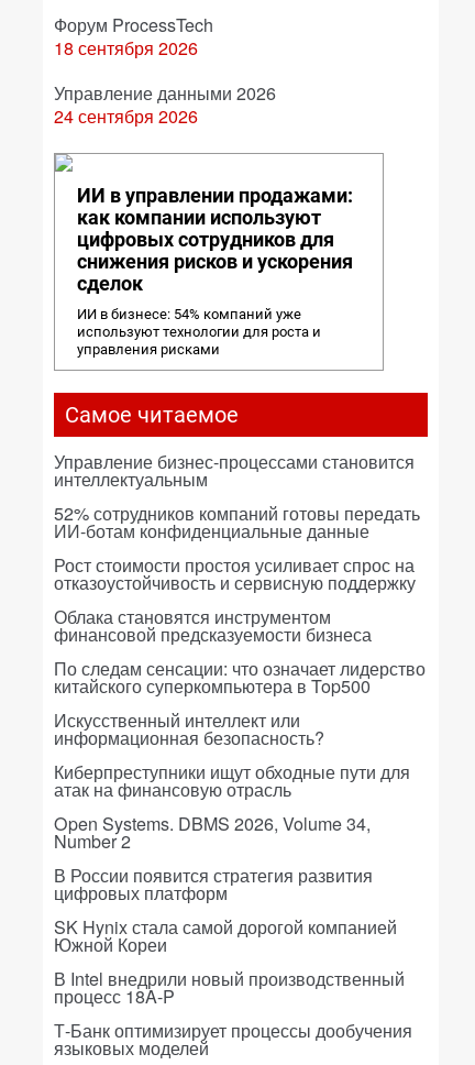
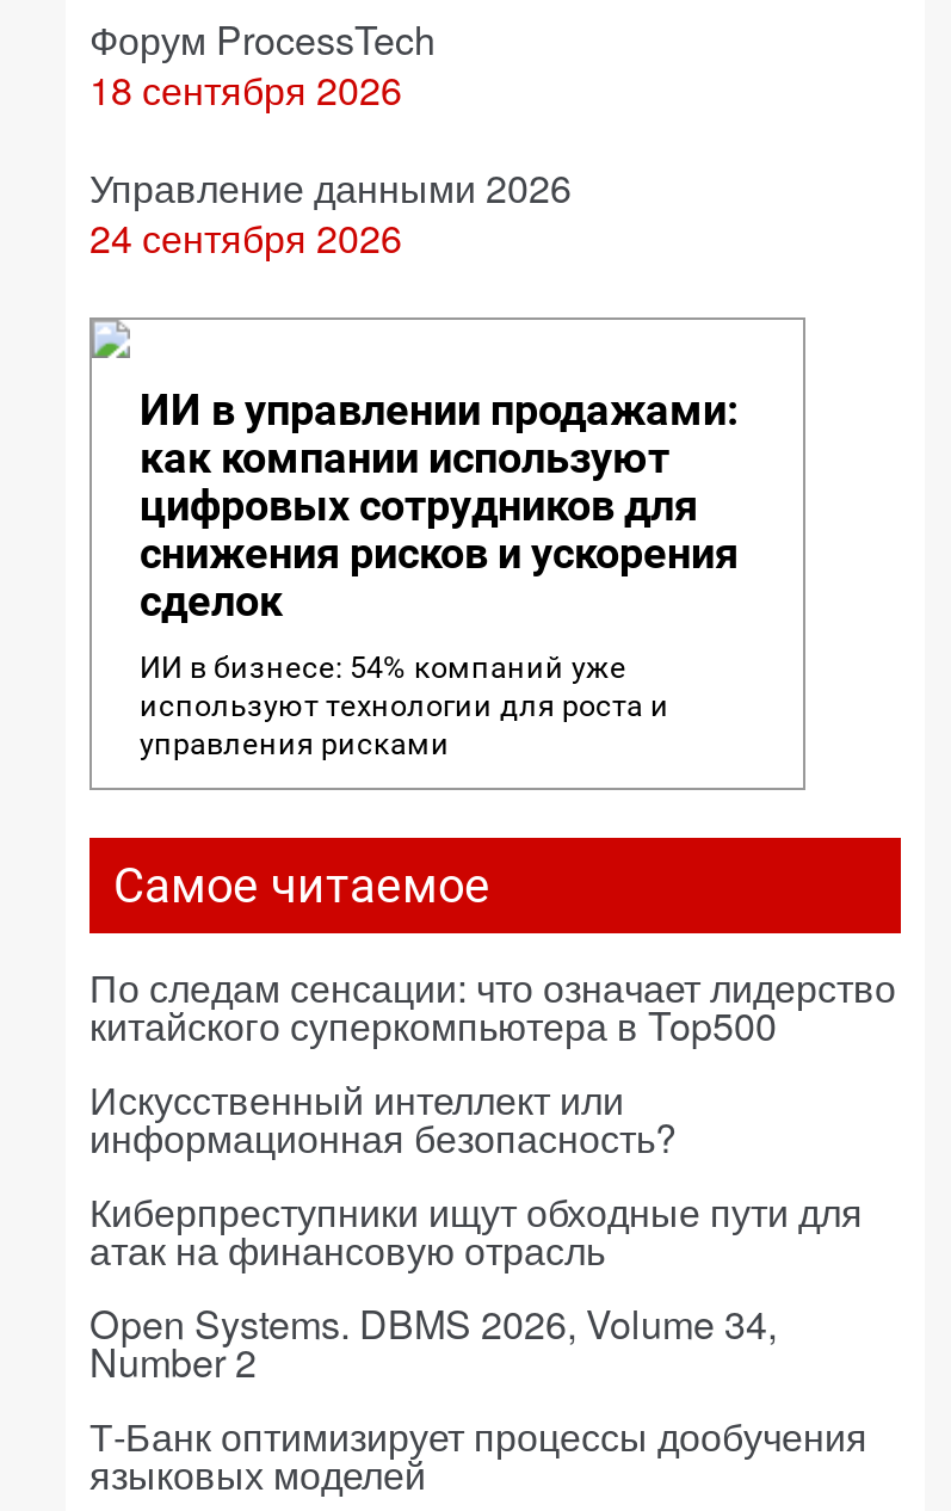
- Управление бизнес-процессами становится
- интеллектуальным
- 52% сотрудников компаний готовы передать
- ИИ-ботам конфиденциальные данные
- Рост стоимости простоя усиливает спрос на
- отказоустойчивость и сервисную поддержку
- Облака становятся инструментом
- финансовой предсказуемости бизнеса

- В России появится стратегия развития
- цифровых платформ
- SK Hynix стала самой дорогой компанией
- Южной Кореи
- В Intel внедрили новый производственный
- процесс 18A-P
